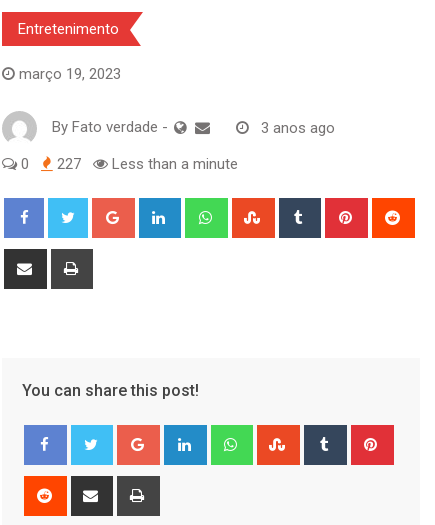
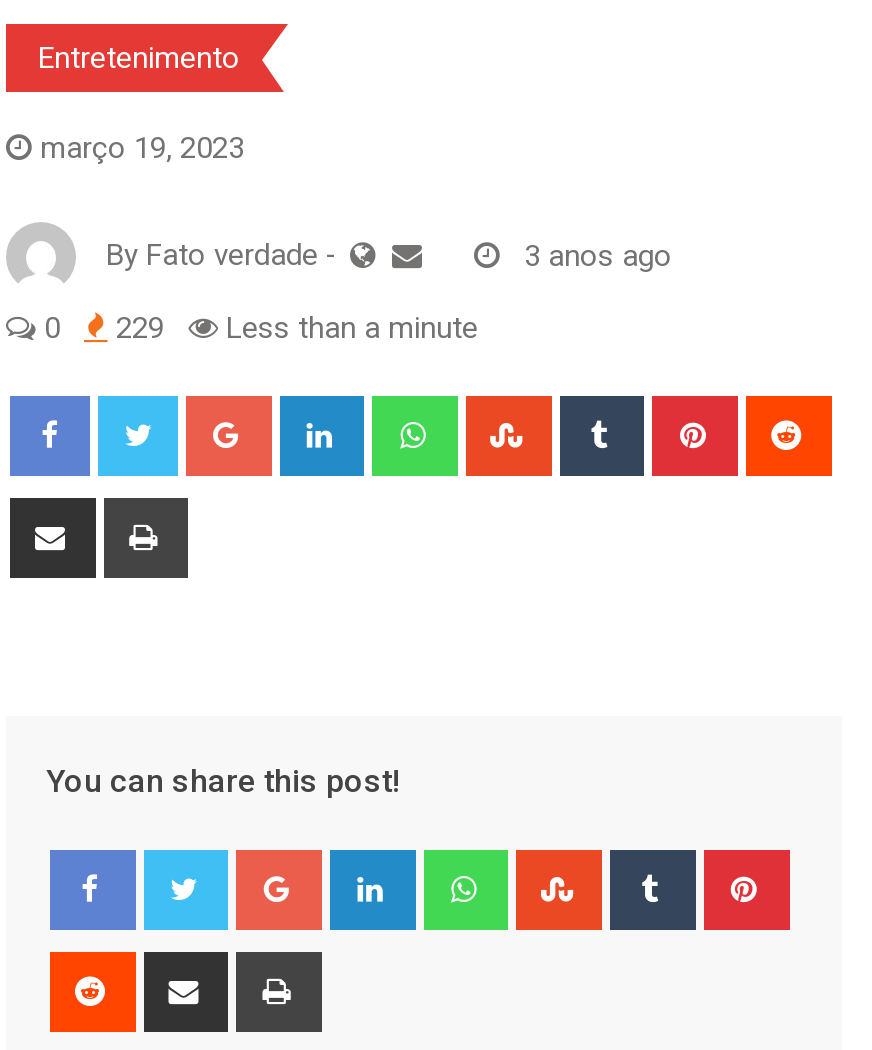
- 0 227 Less than a minute
+ 0 229 Less than a minute
